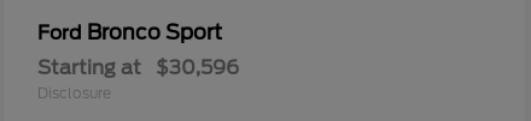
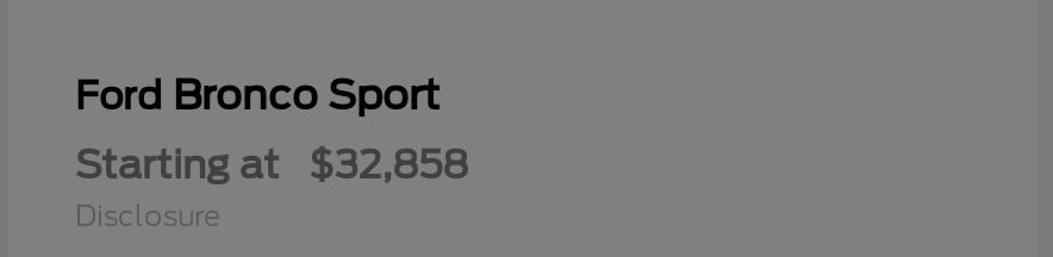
- Starting at $30,596
+ Starting at $32,858
